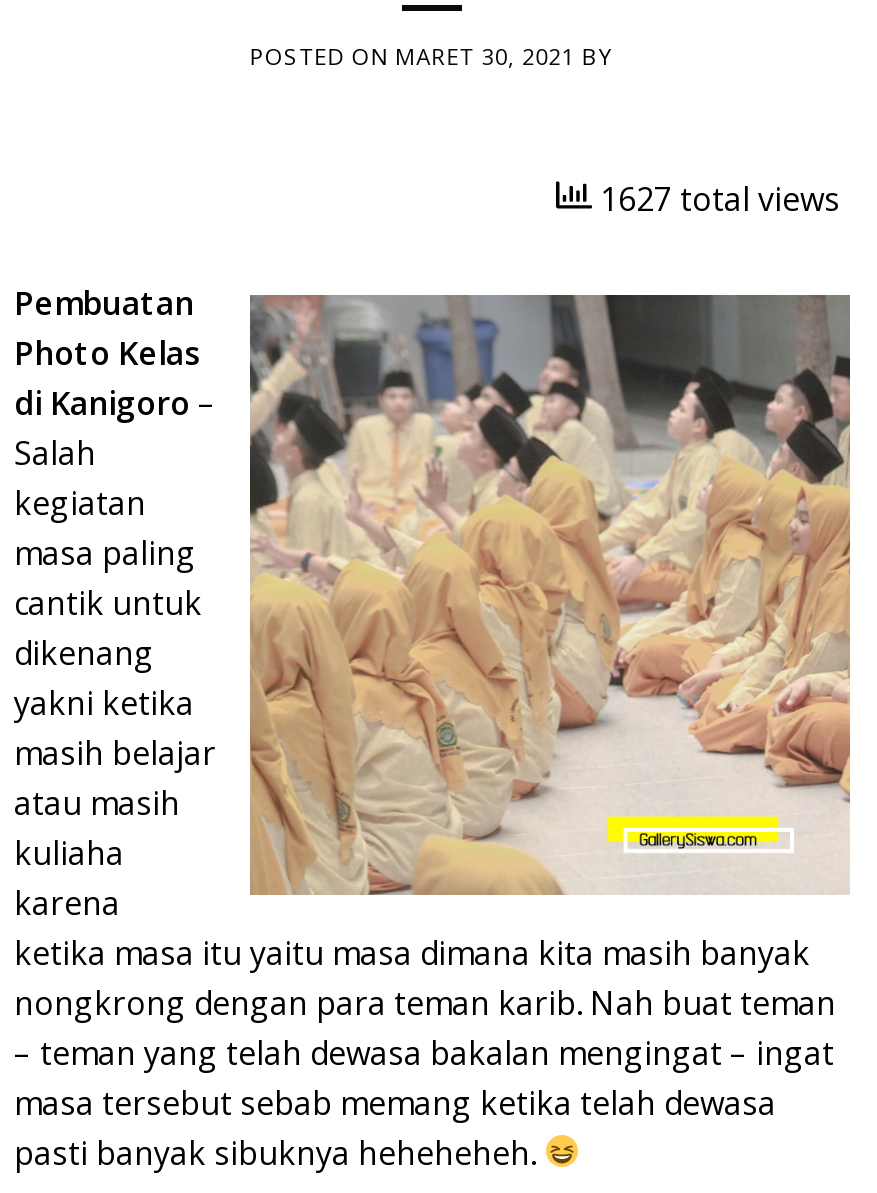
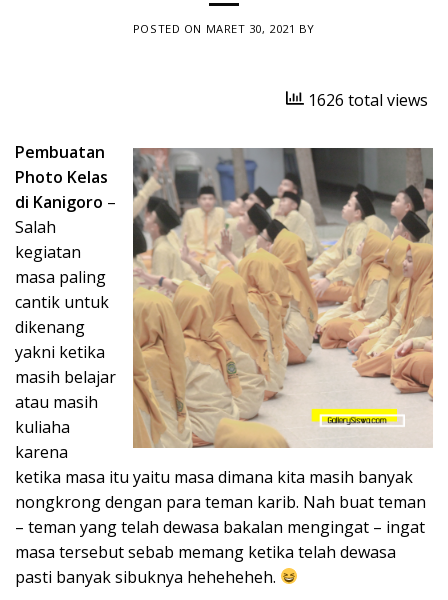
- 1627 total views
+ 1626 total views
